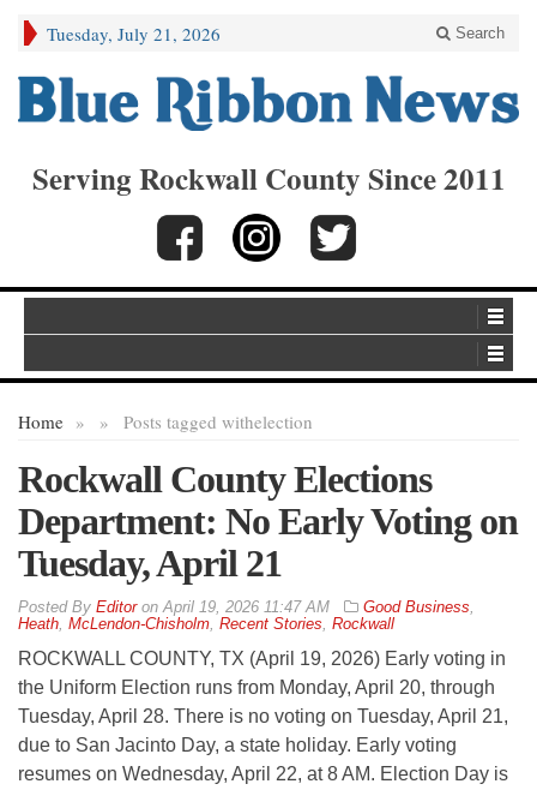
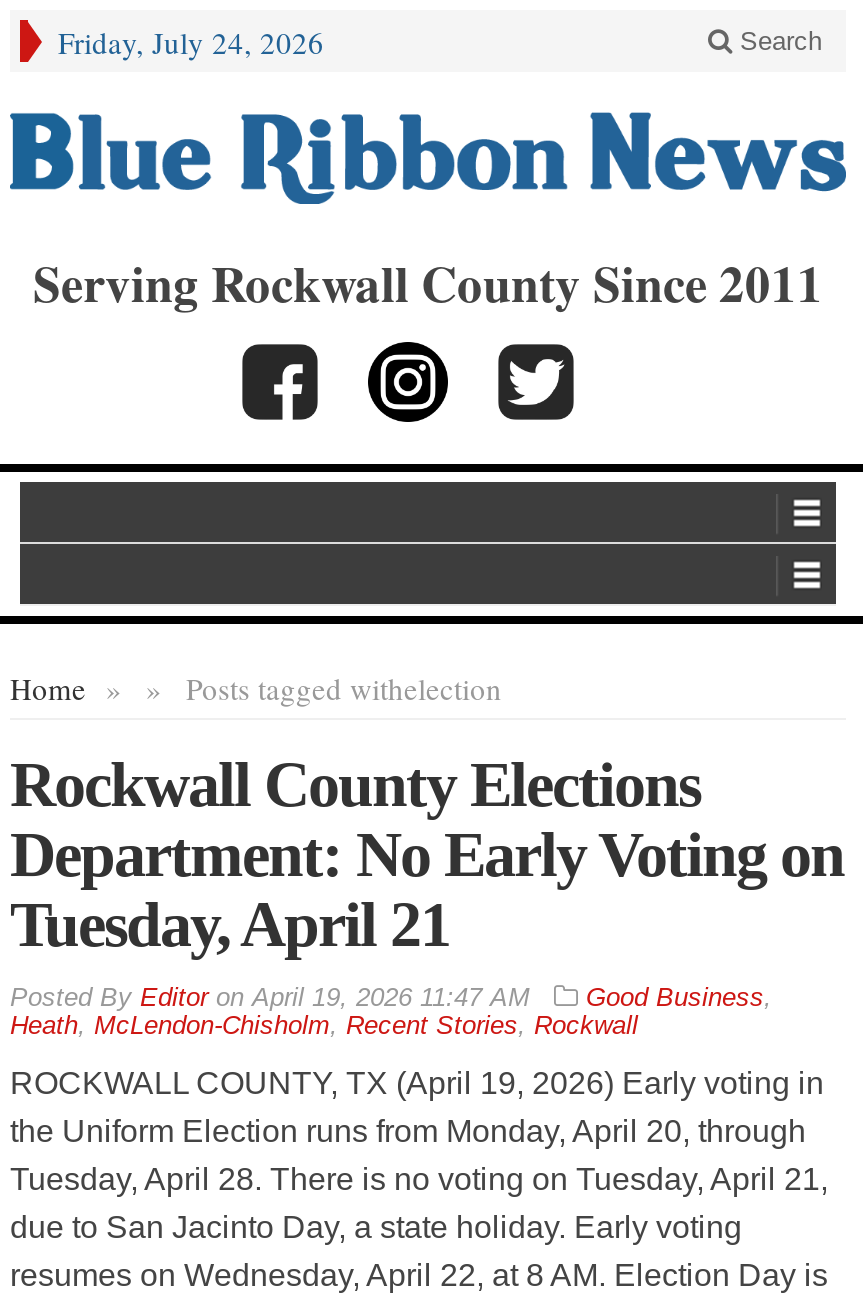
- Tuesday, July 21, 2026
+ Friday, July 24, 2026
